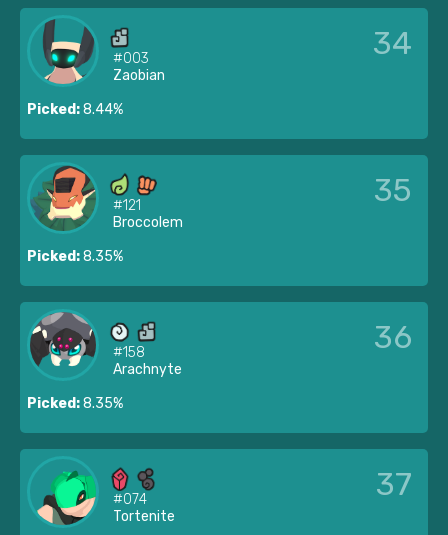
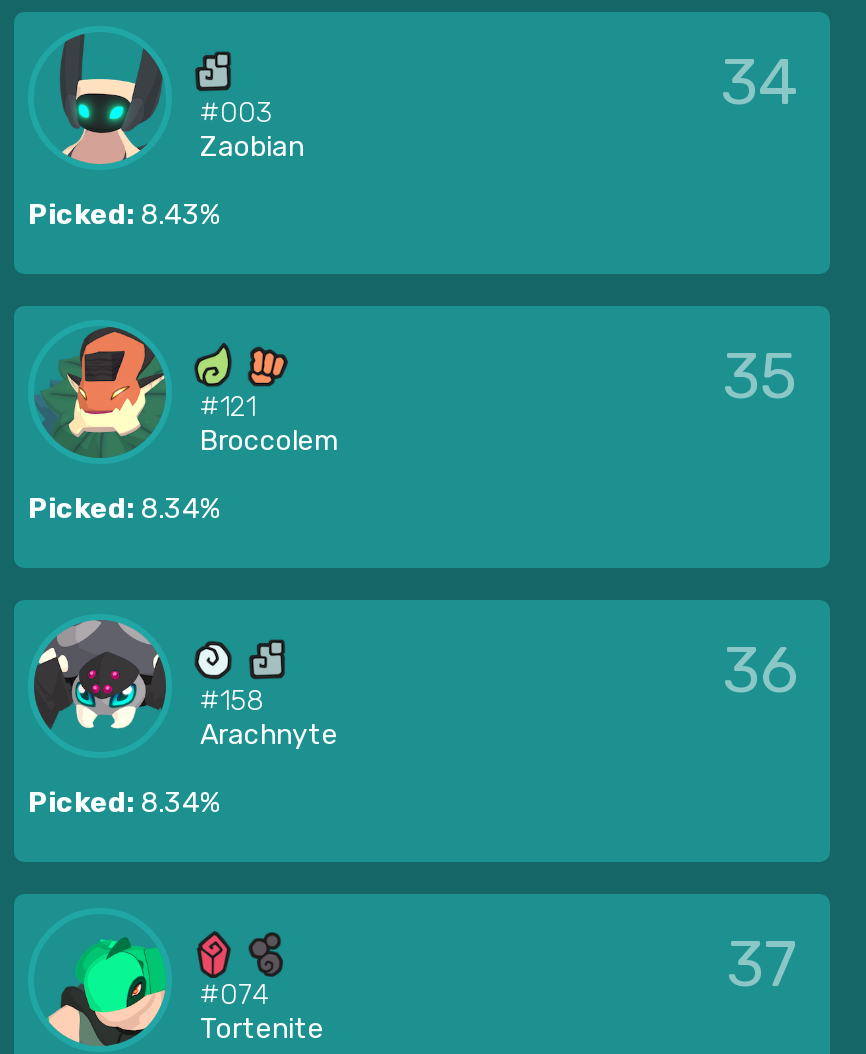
- Picked: 8.44%
+ Picked: 8.43%

- Picked: 8.35%
+ Picked: 8.34%

- Picked: 8.35%
+ Picked: 8.34%
